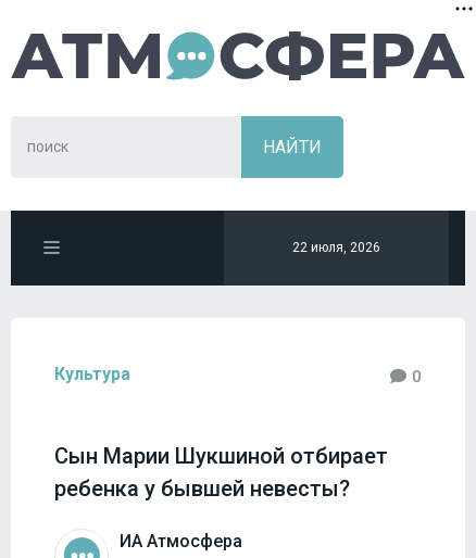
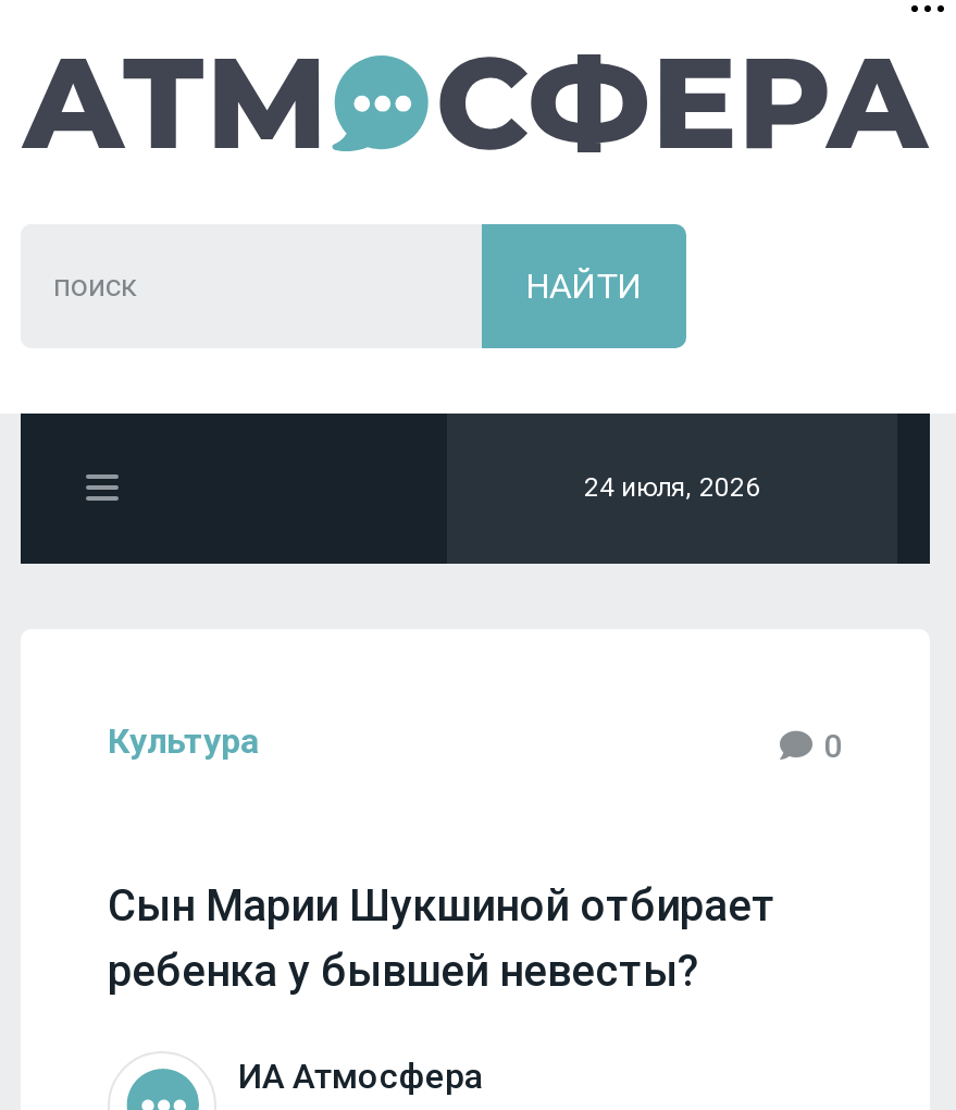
- 22 июля, 2026
+ 24 июля, 2026
